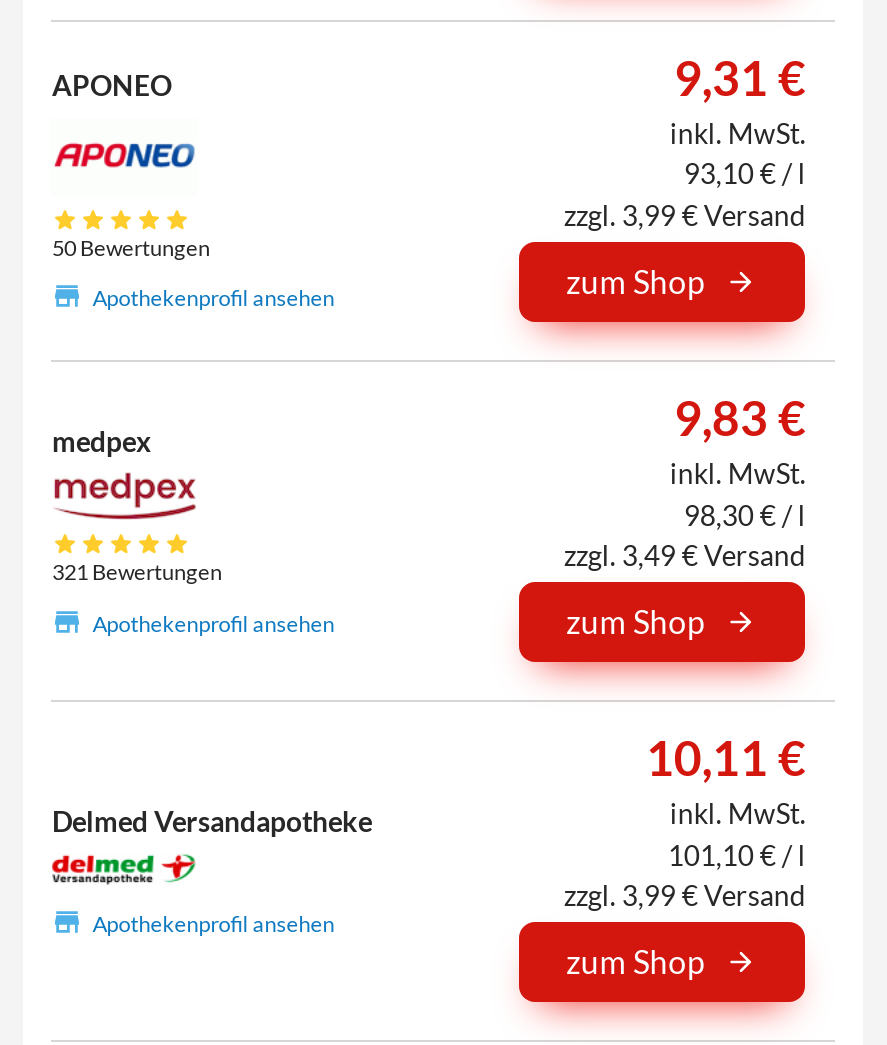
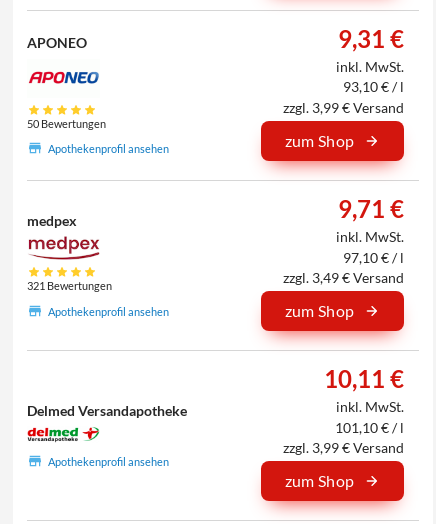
- 9,83 €
+ 9,71 €

- 98,30 € / l
+ 97,10 € / l
